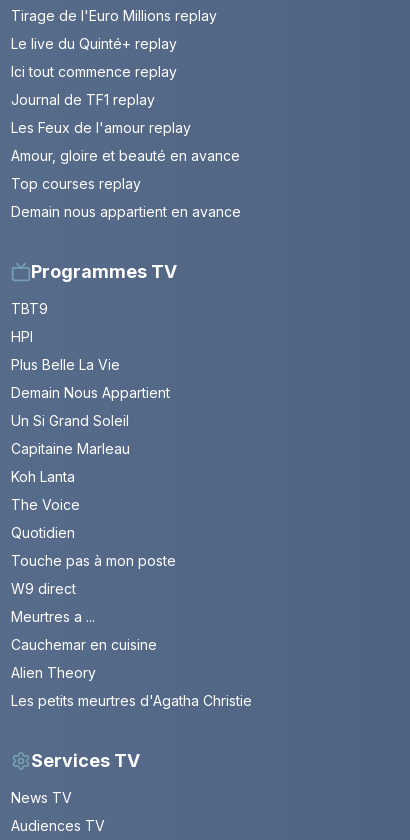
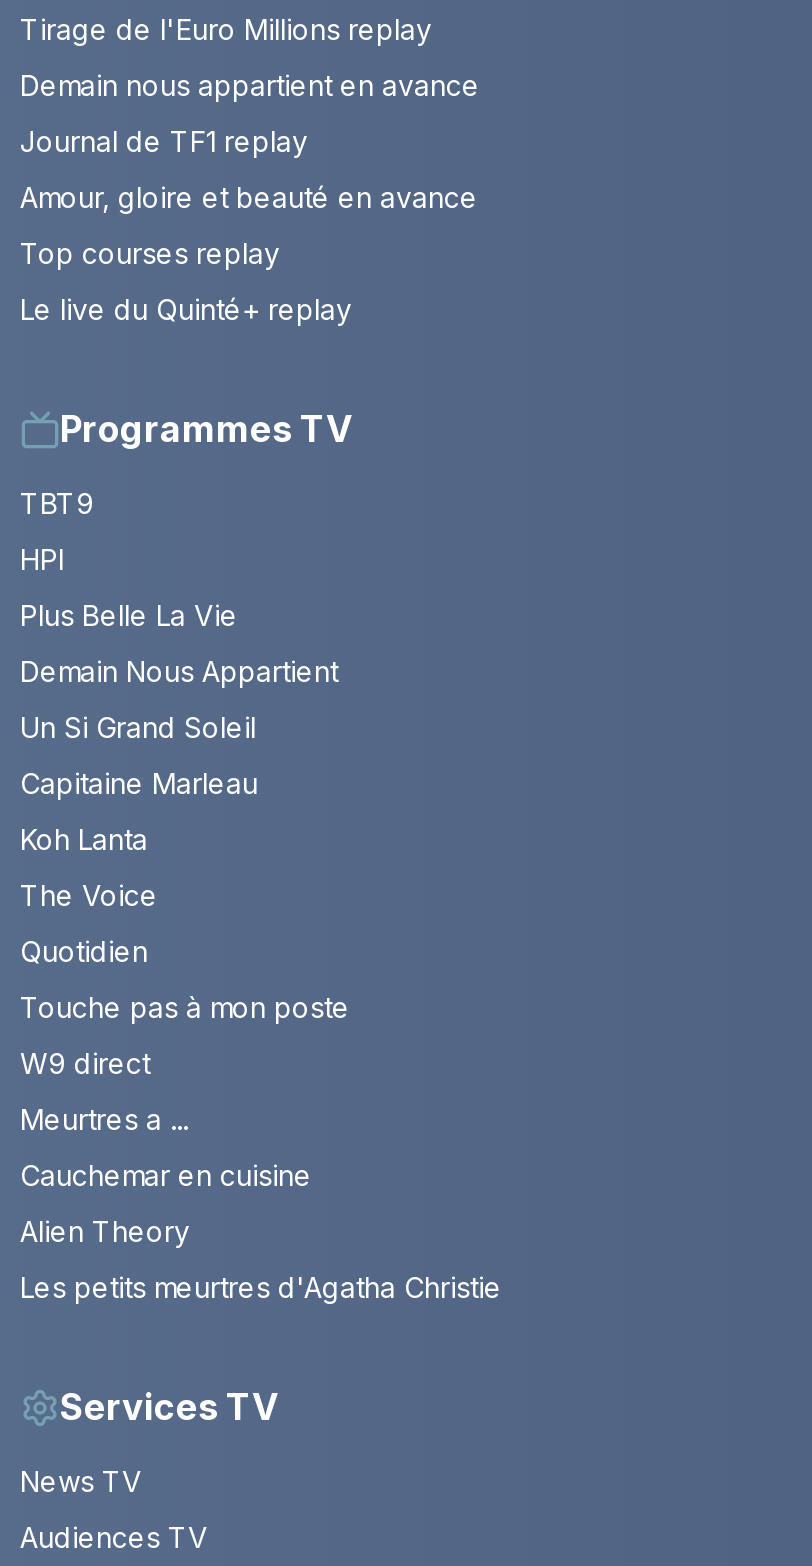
moved down: Le live du Quinté+ replay

- Ici tout commence replay

- Les Feux de l'amour replay

moved up: Demain nous appartient en avance
